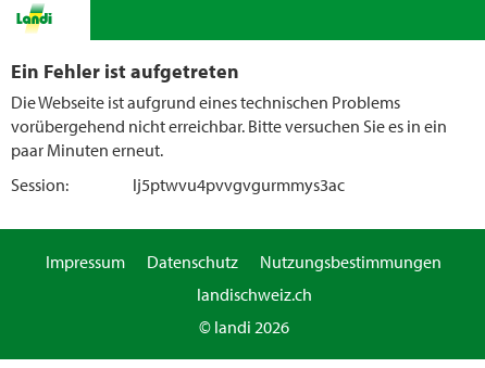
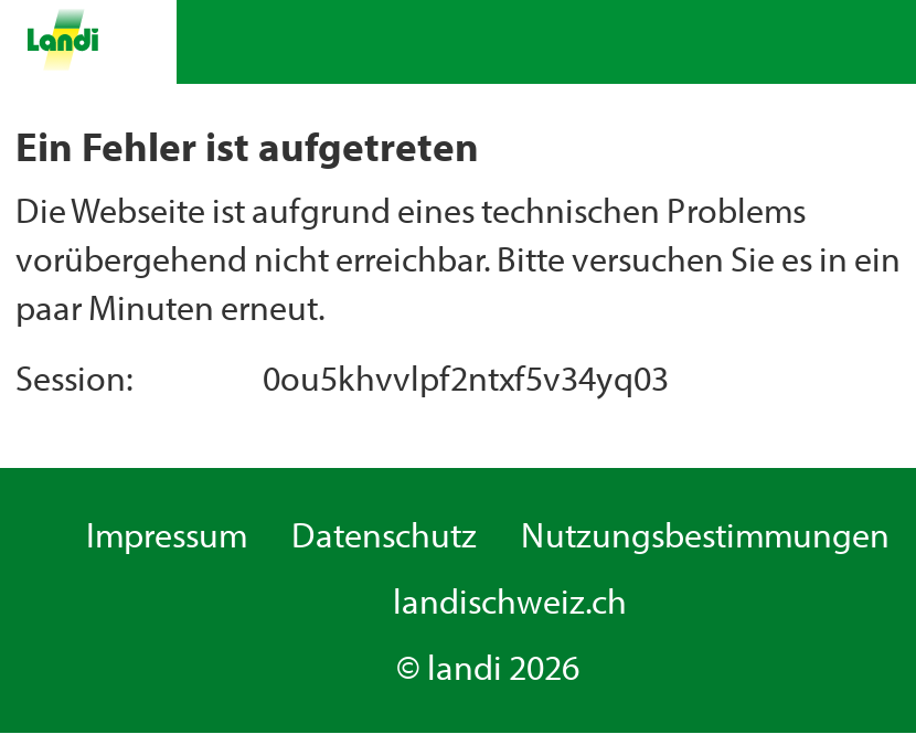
- lj5ptwvu4pvvgvgurmmys3ac
+ 0ou5khvvlpf2ntxf5v34yq03
